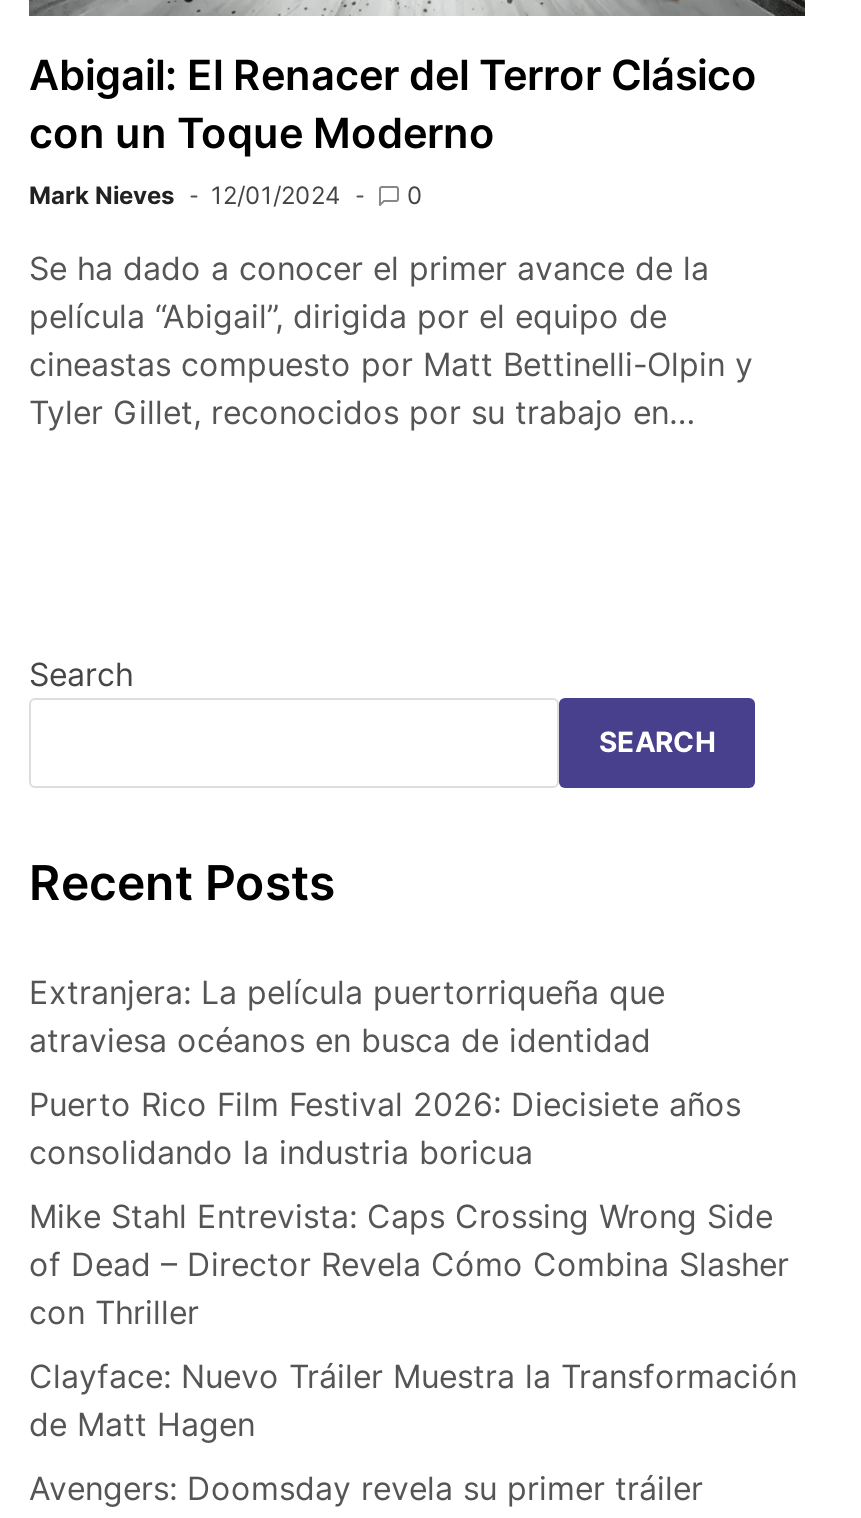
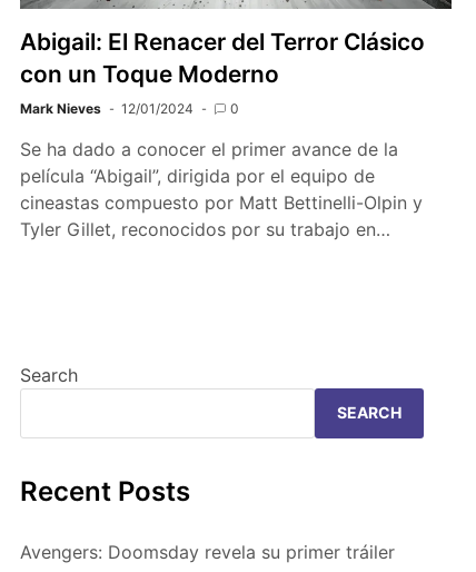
- Extranjera: La película puertorriqueña que
- atraviesa océanos en busca de identidad
- Puerto Rico Film Festival 2026: Diecisiete años
- consolidando la industria boricua
- Mike Stahl Entrevista: Caps Crossing Wrong Side
- of Dead – Director Revela Cómo Combina Slasher
- con Thriller
- Clayface: Nuevo Tráiler Muestra la Transformación
- de Matt Hagen
